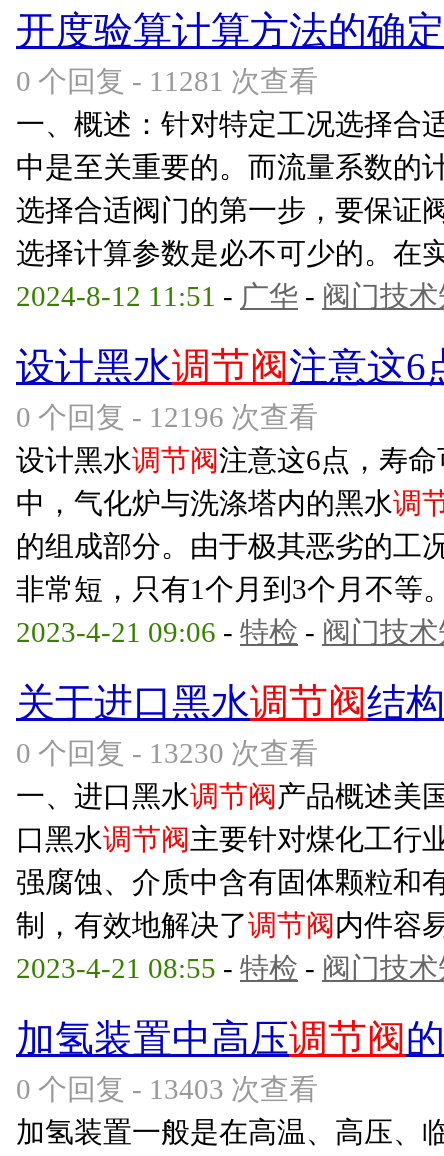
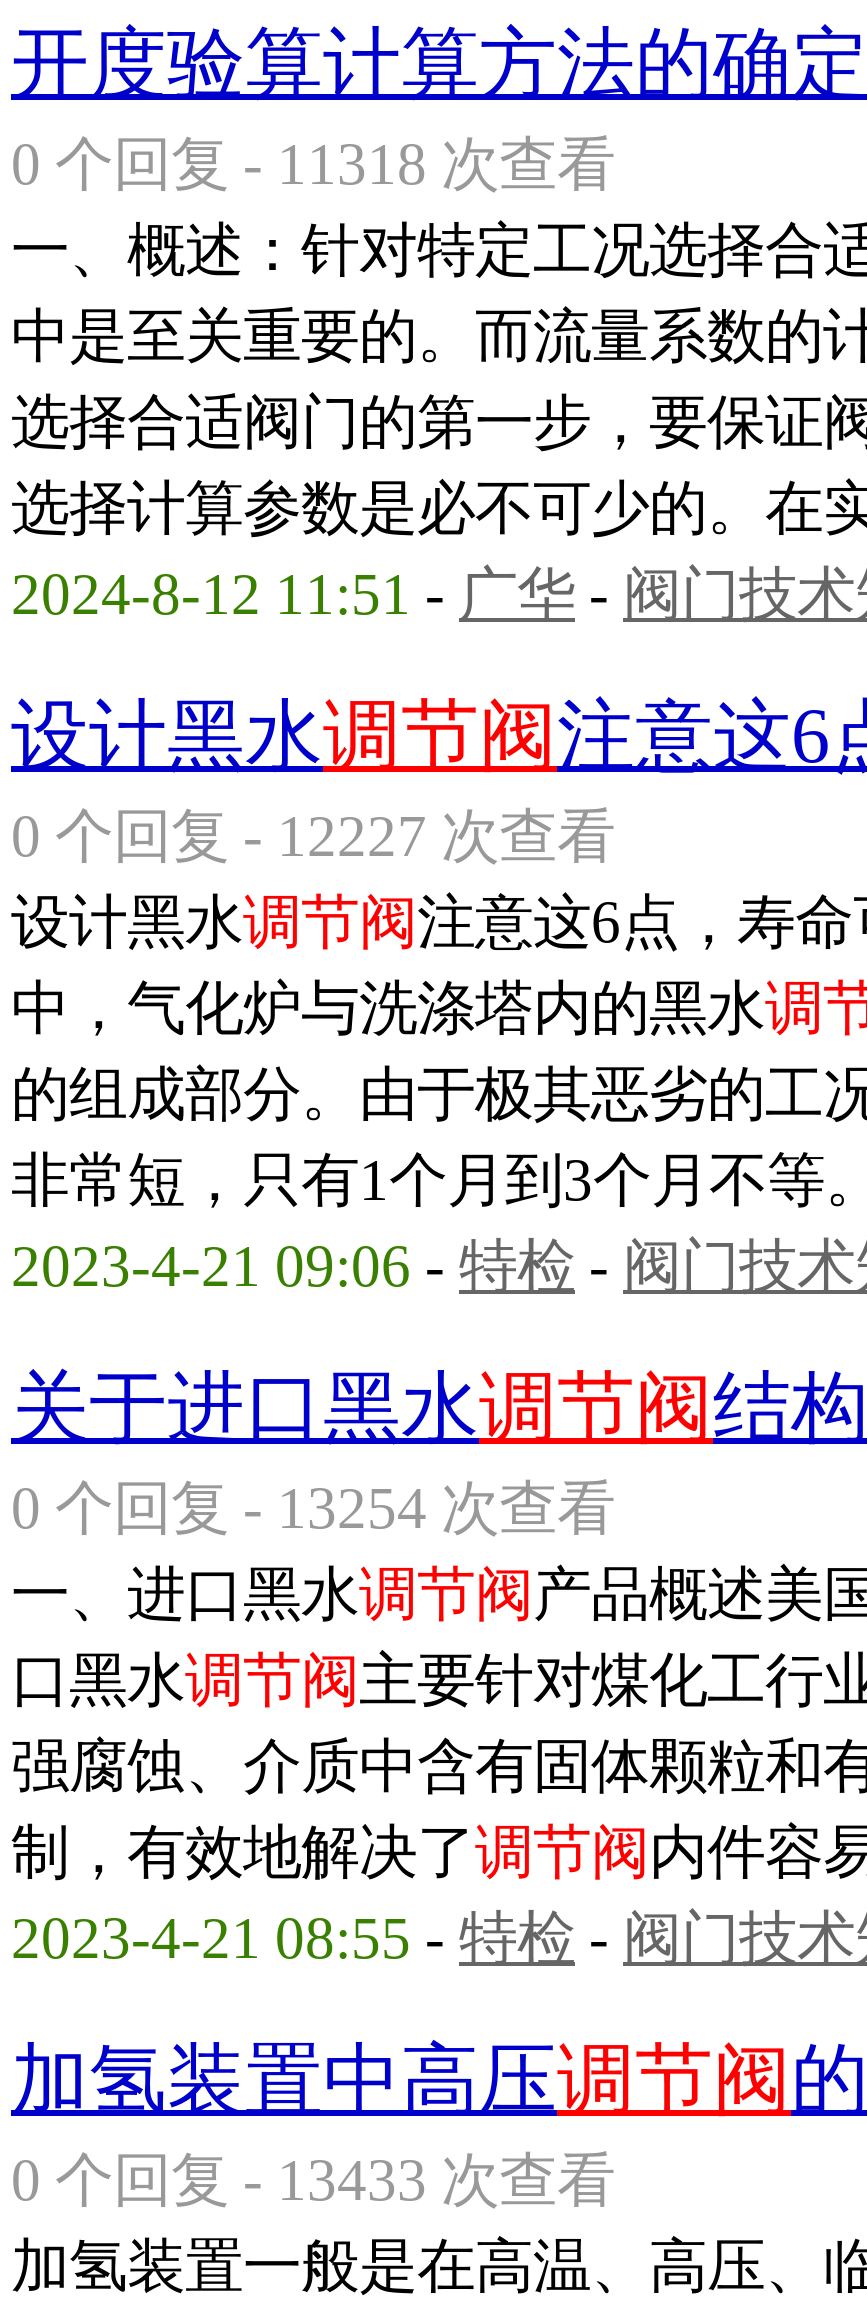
- 0 个回复 - 11281 次查看
+ 0 个回复 - 11318 次查看

- 0 个回复 - 12196 次查看
+ 0 个回复 - 12227 次查看

- 0 个回复 - 13230 次查看
+ 0 个回复 - 13254 次查看

- 0 个回复 - 13403 次查看
+ 0 个回复 - 13433 次查看
